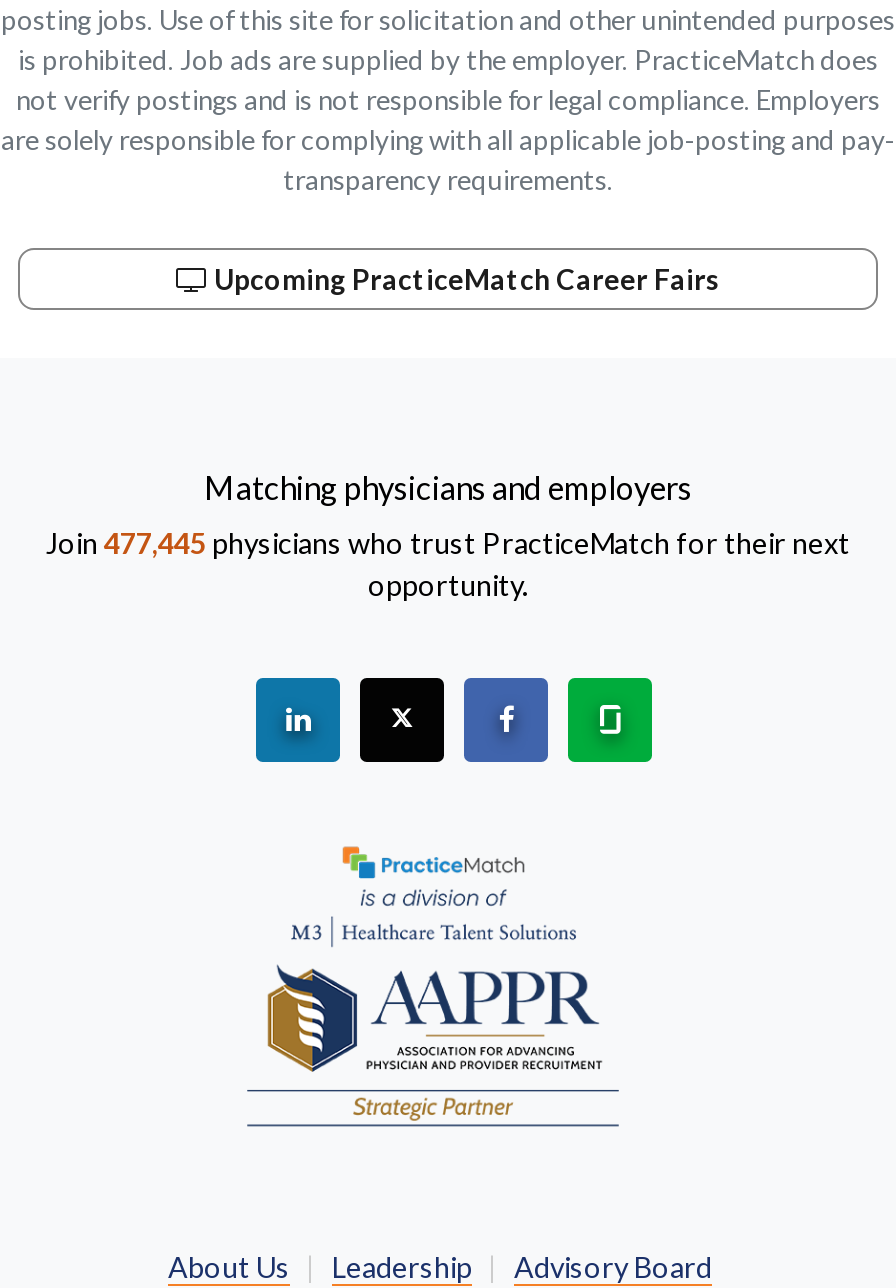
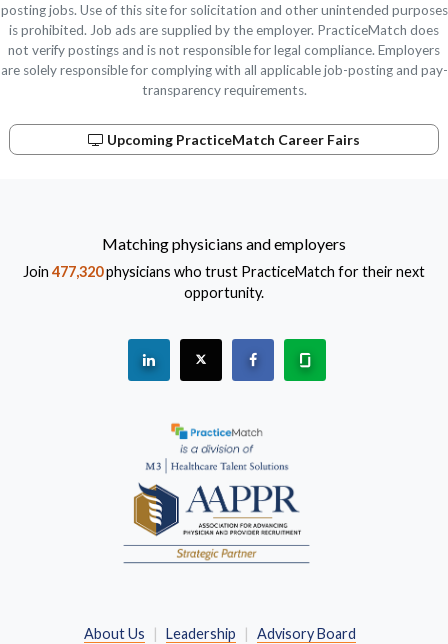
- Join 477,445 physicians who trust PracticeMatch for their next
+ Join 477,320 physicians who trust PracticeMatch for their next
